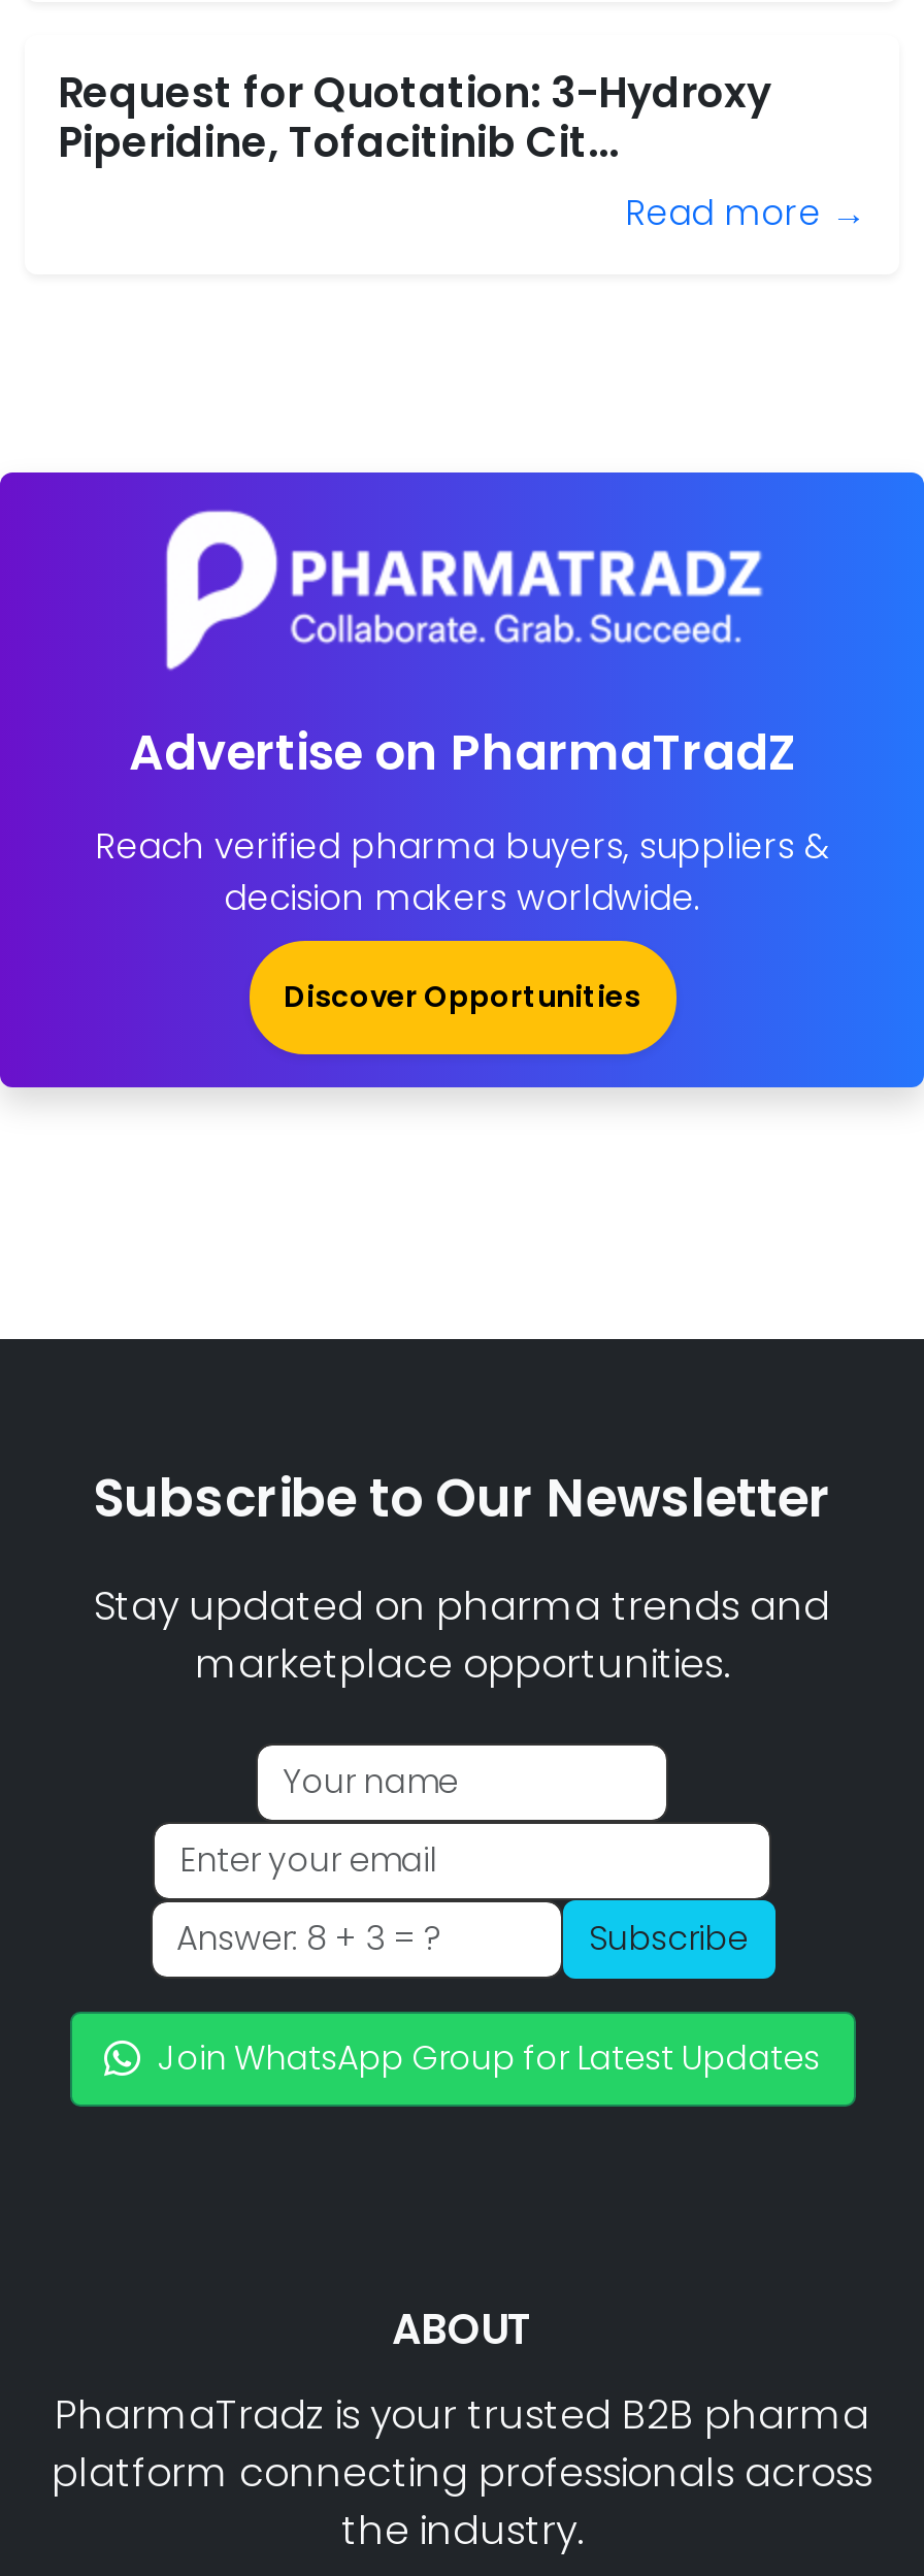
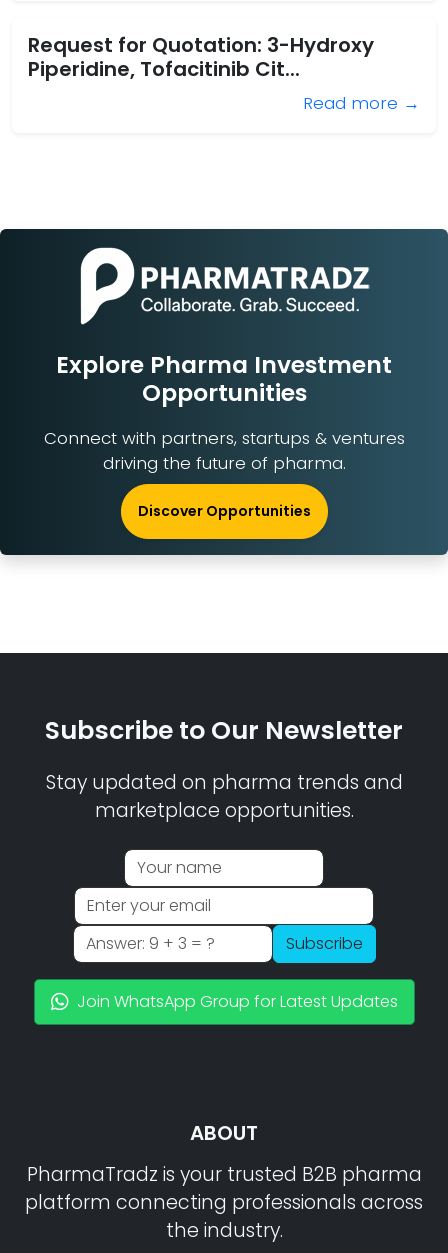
- [image]
- Advertise on PharmaTradZ
+ [image]
+ Explore Pharma Investment
+ Opportunities

- Reach verified pharma buyers, suppliers &
- decision makers worldwide.
+ Connect with partners, startups & ventures
+ driving the future of pharma.

moved down: Discover Opportunities
